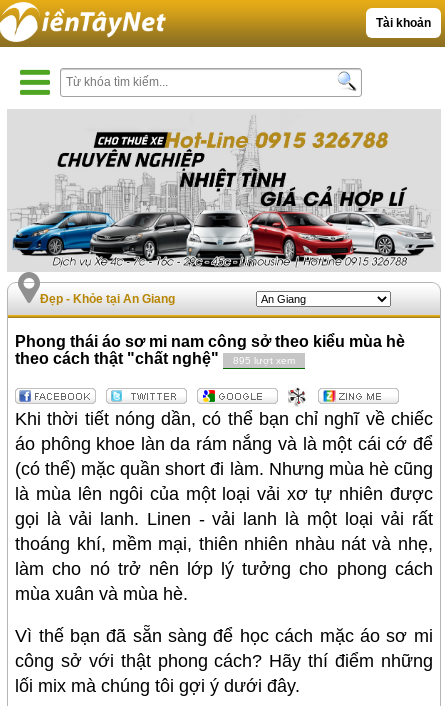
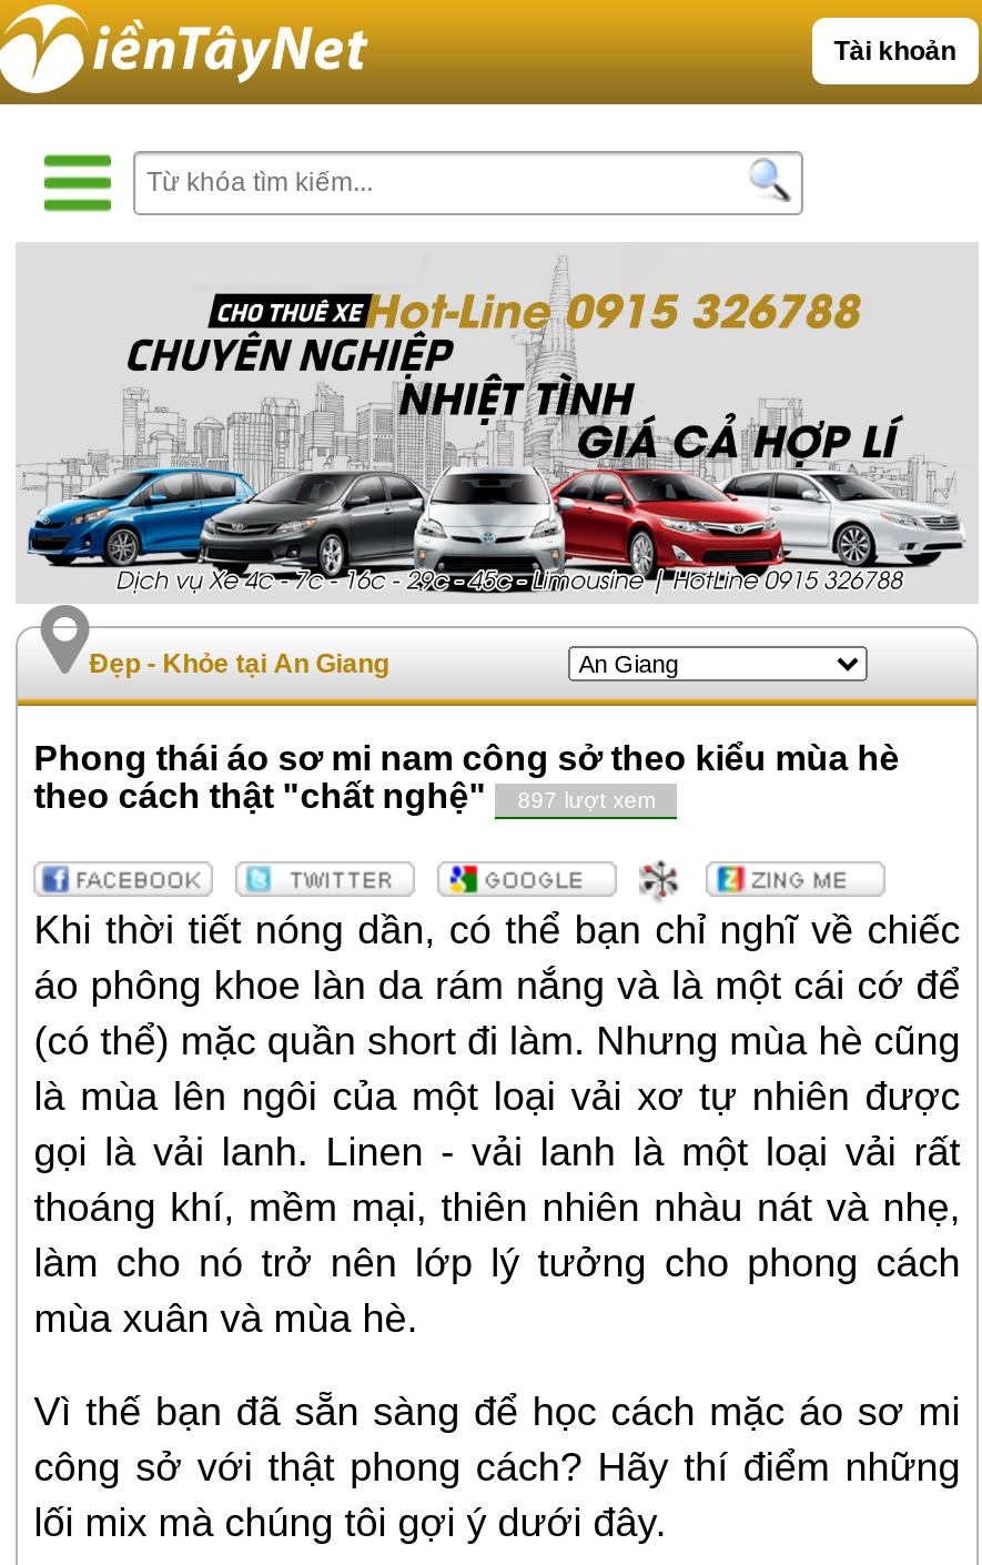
- theo cách thật "chất nghệ" 895 lượt xem
+ theo cách thật "chất nghệ" 897 lượt xem
